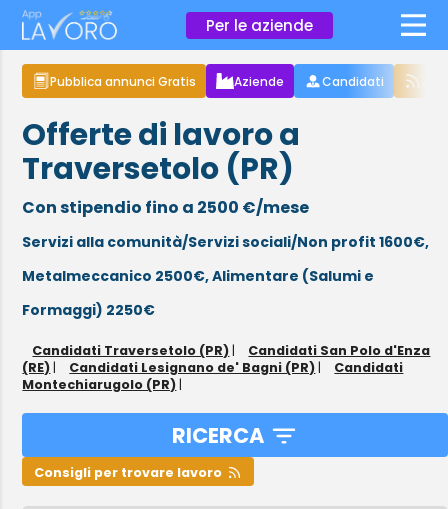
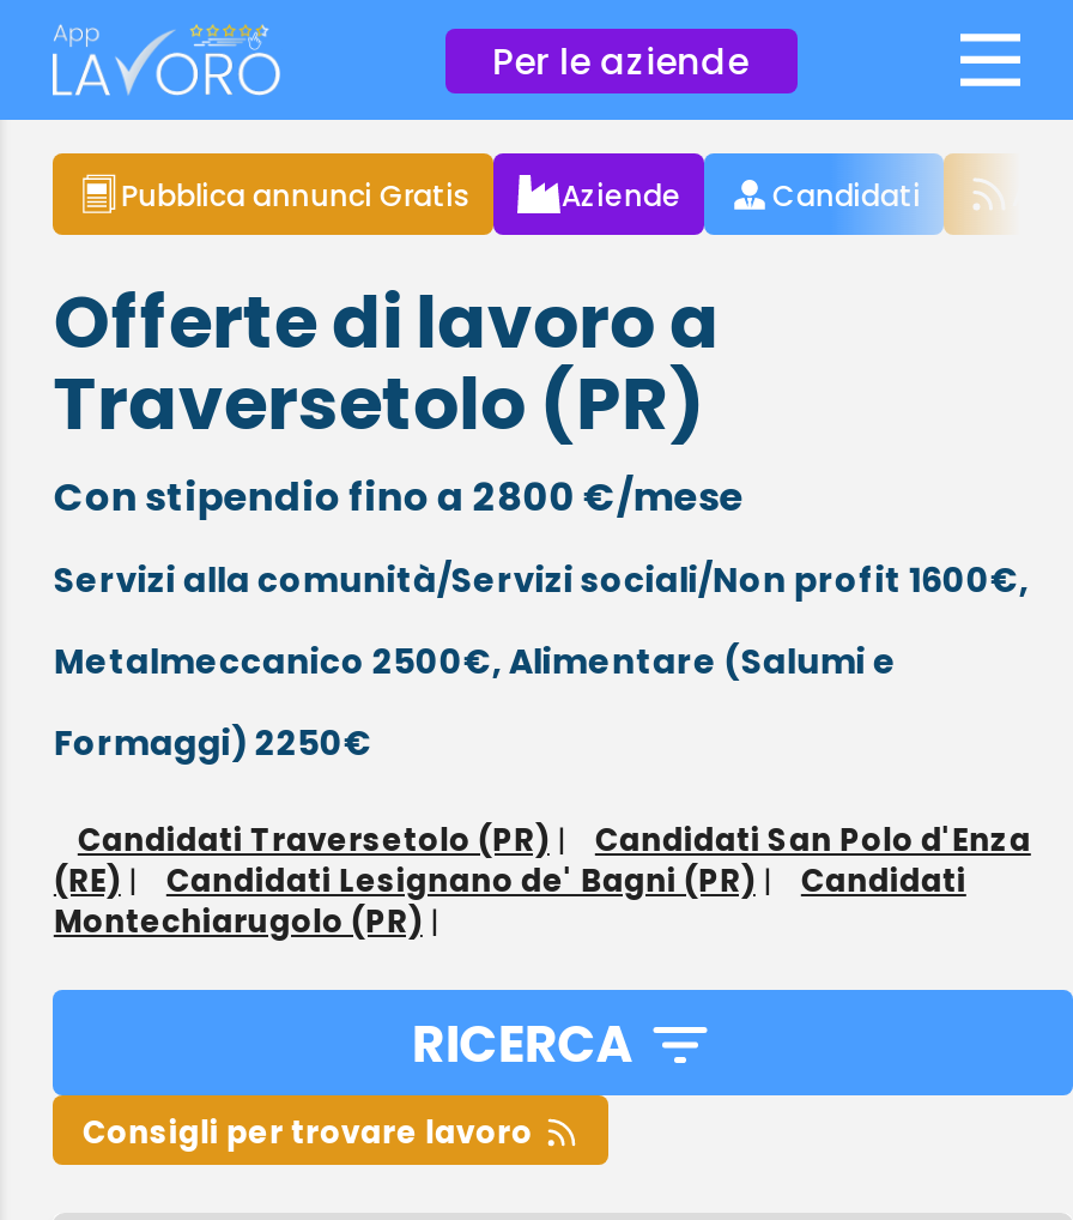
- Con stipendio fino a 2500 €/mese
+ Con stipendio fino a 2800 €/mese
